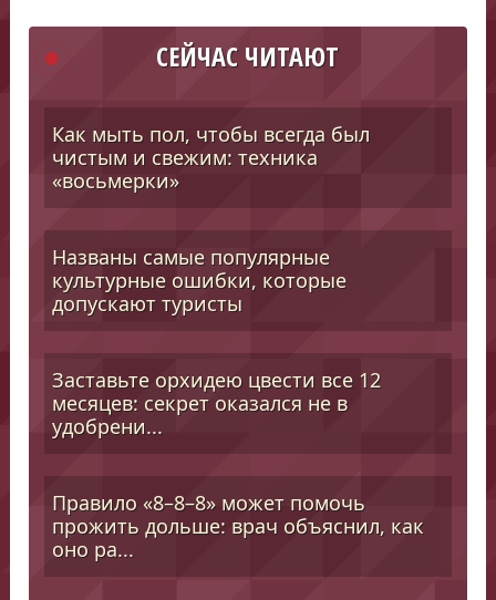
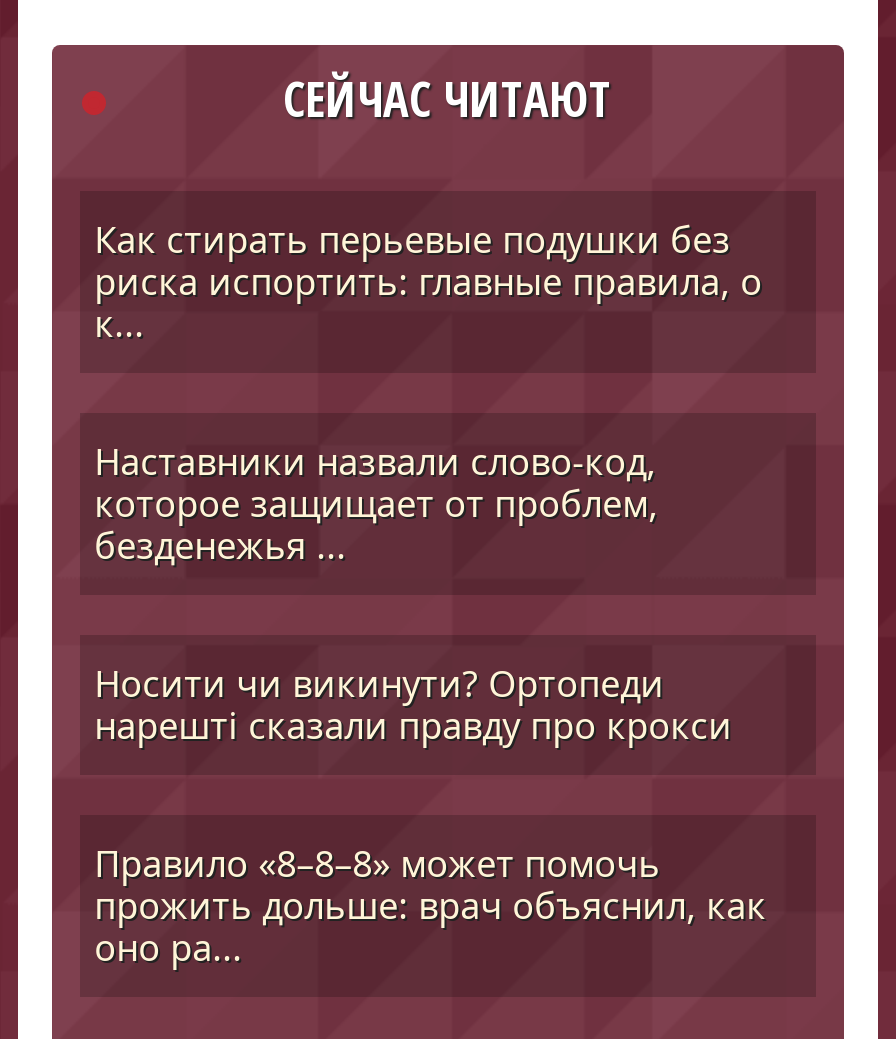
- Как мыть пол, чтобы всегда был
- чистым и свежим: техника
- «восьмерки»
+ Как стирать перьевые подушки без
+ риска испортить: главные правила, о
+ к...

- Названы самые популярные
- культурные ошибки, которые
- допускают туристы
+ Наставники назвали слово-код,
+ которое защищает от проблем,
+ безденежья ...

- Заставьте орхидею цвести все 12
- месяцев: секрет оказался не в
- удобрени...
+ Носити чи викинути? Ортопеди
+ нарешті сказали правду про крокси
